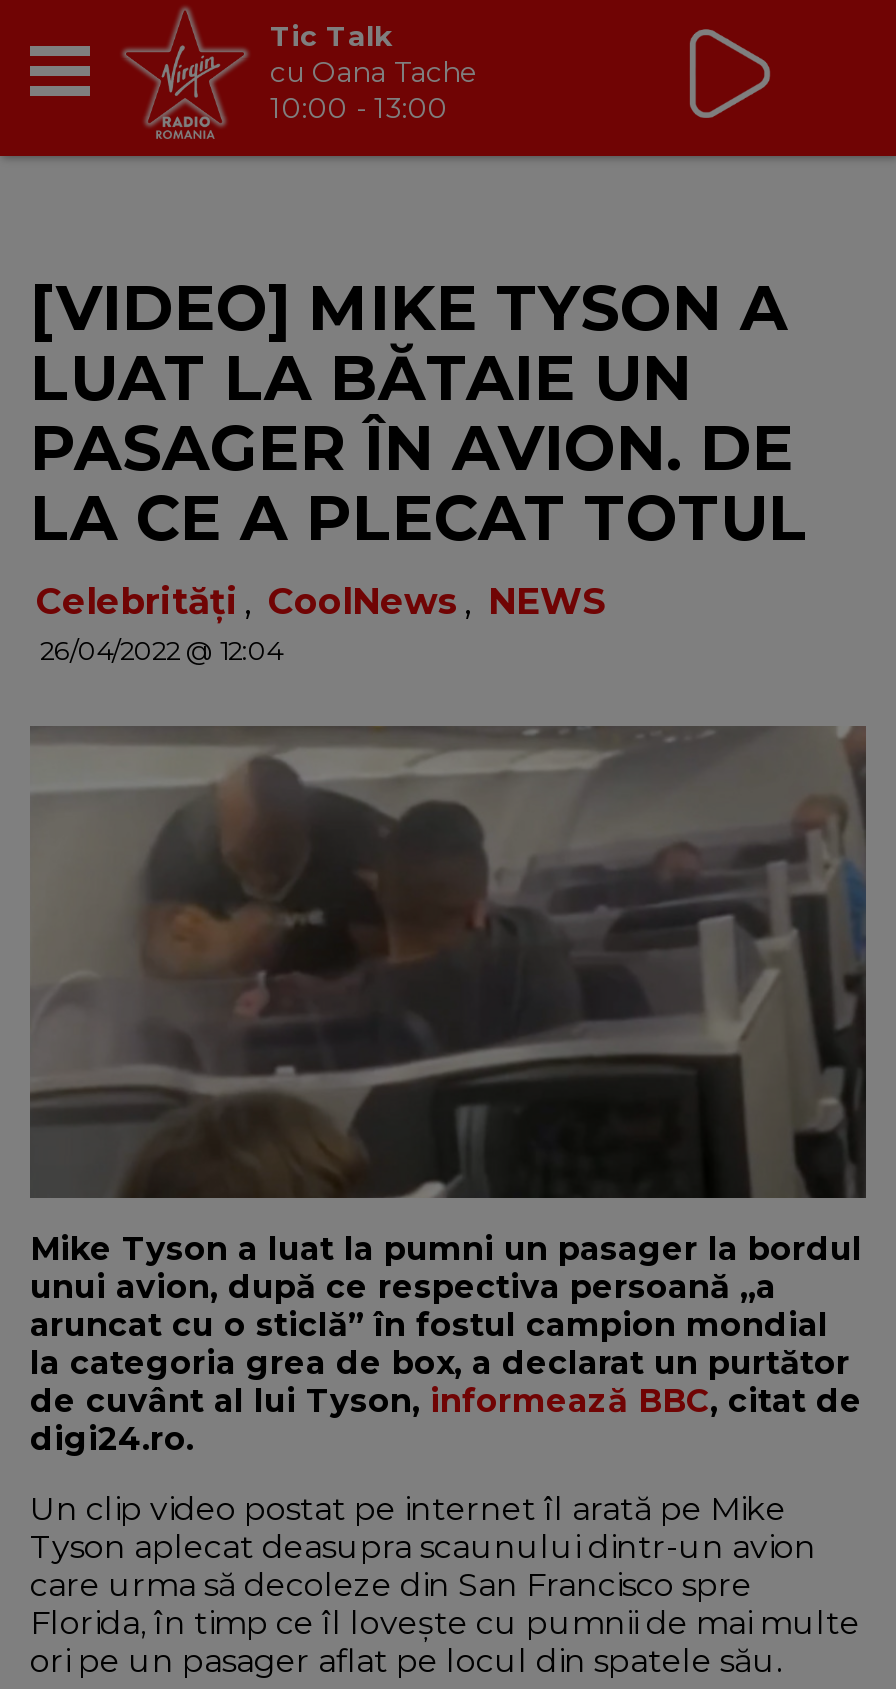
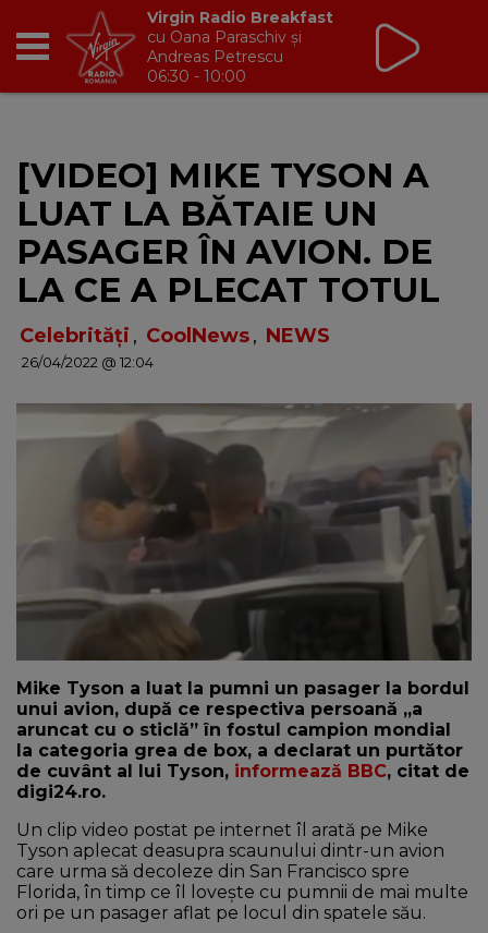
- Tic Talk
- cu Oana Tache
- 10:00 - 13:00
+ Virgin Radio Breakfast
+ cu Oana Paraschiv și
+ Andreas Petrescu
+ 06:30 - 10:00
